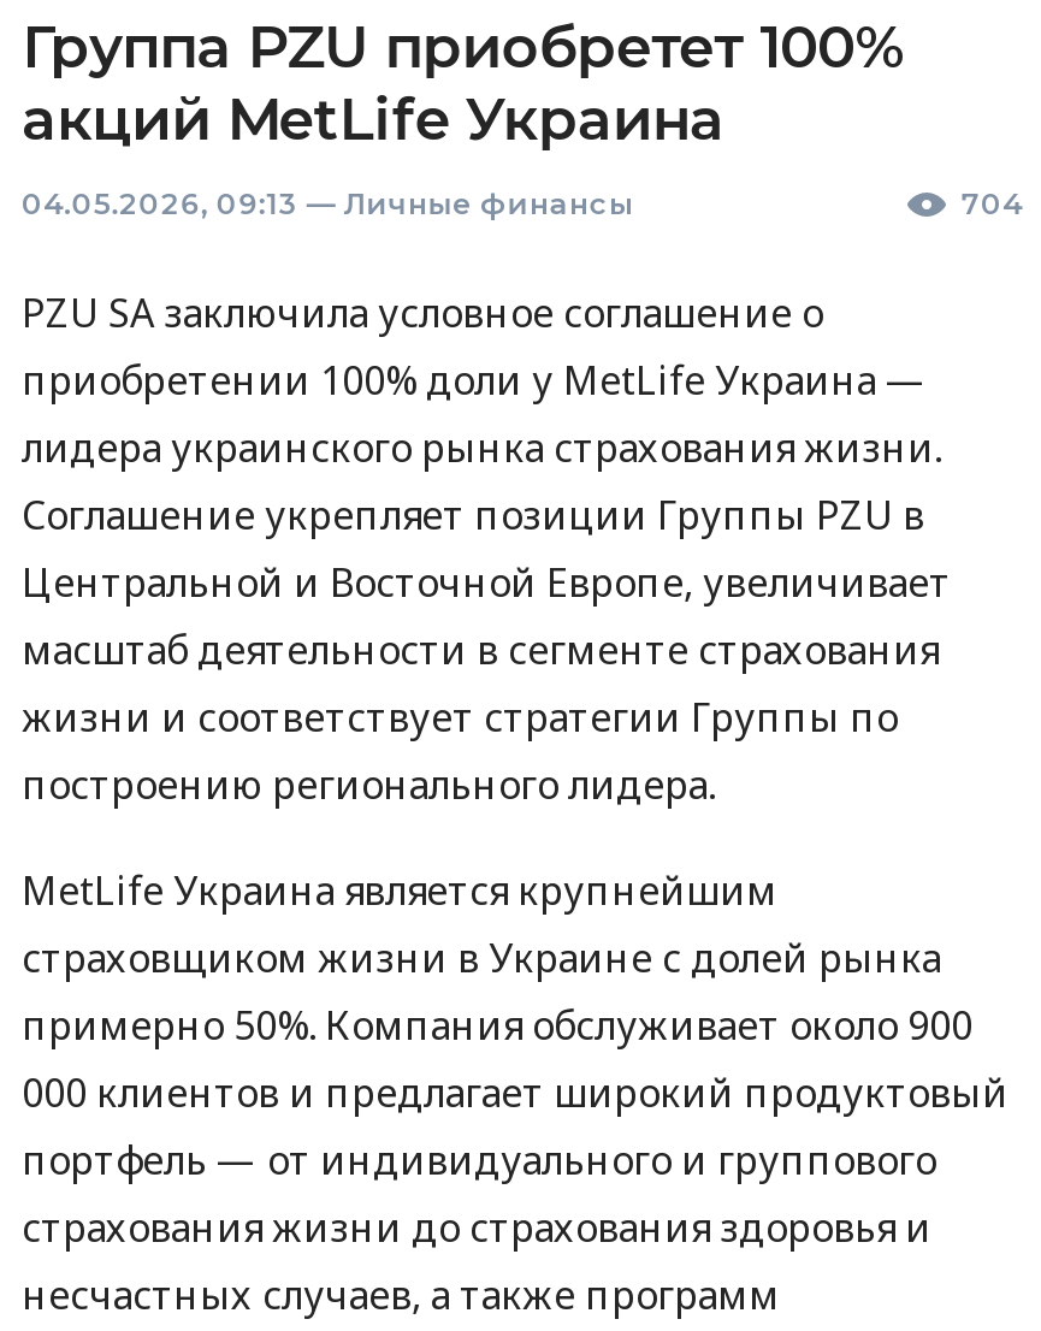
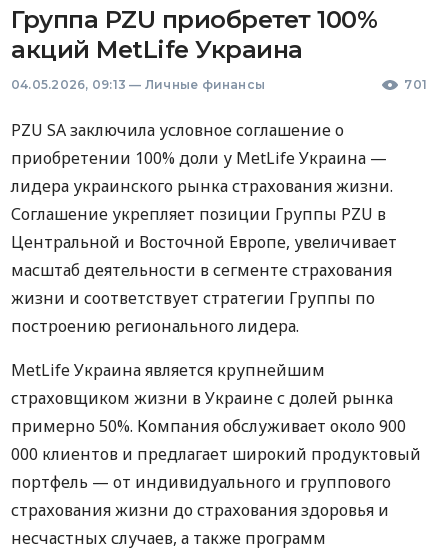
- 704
+ 701
